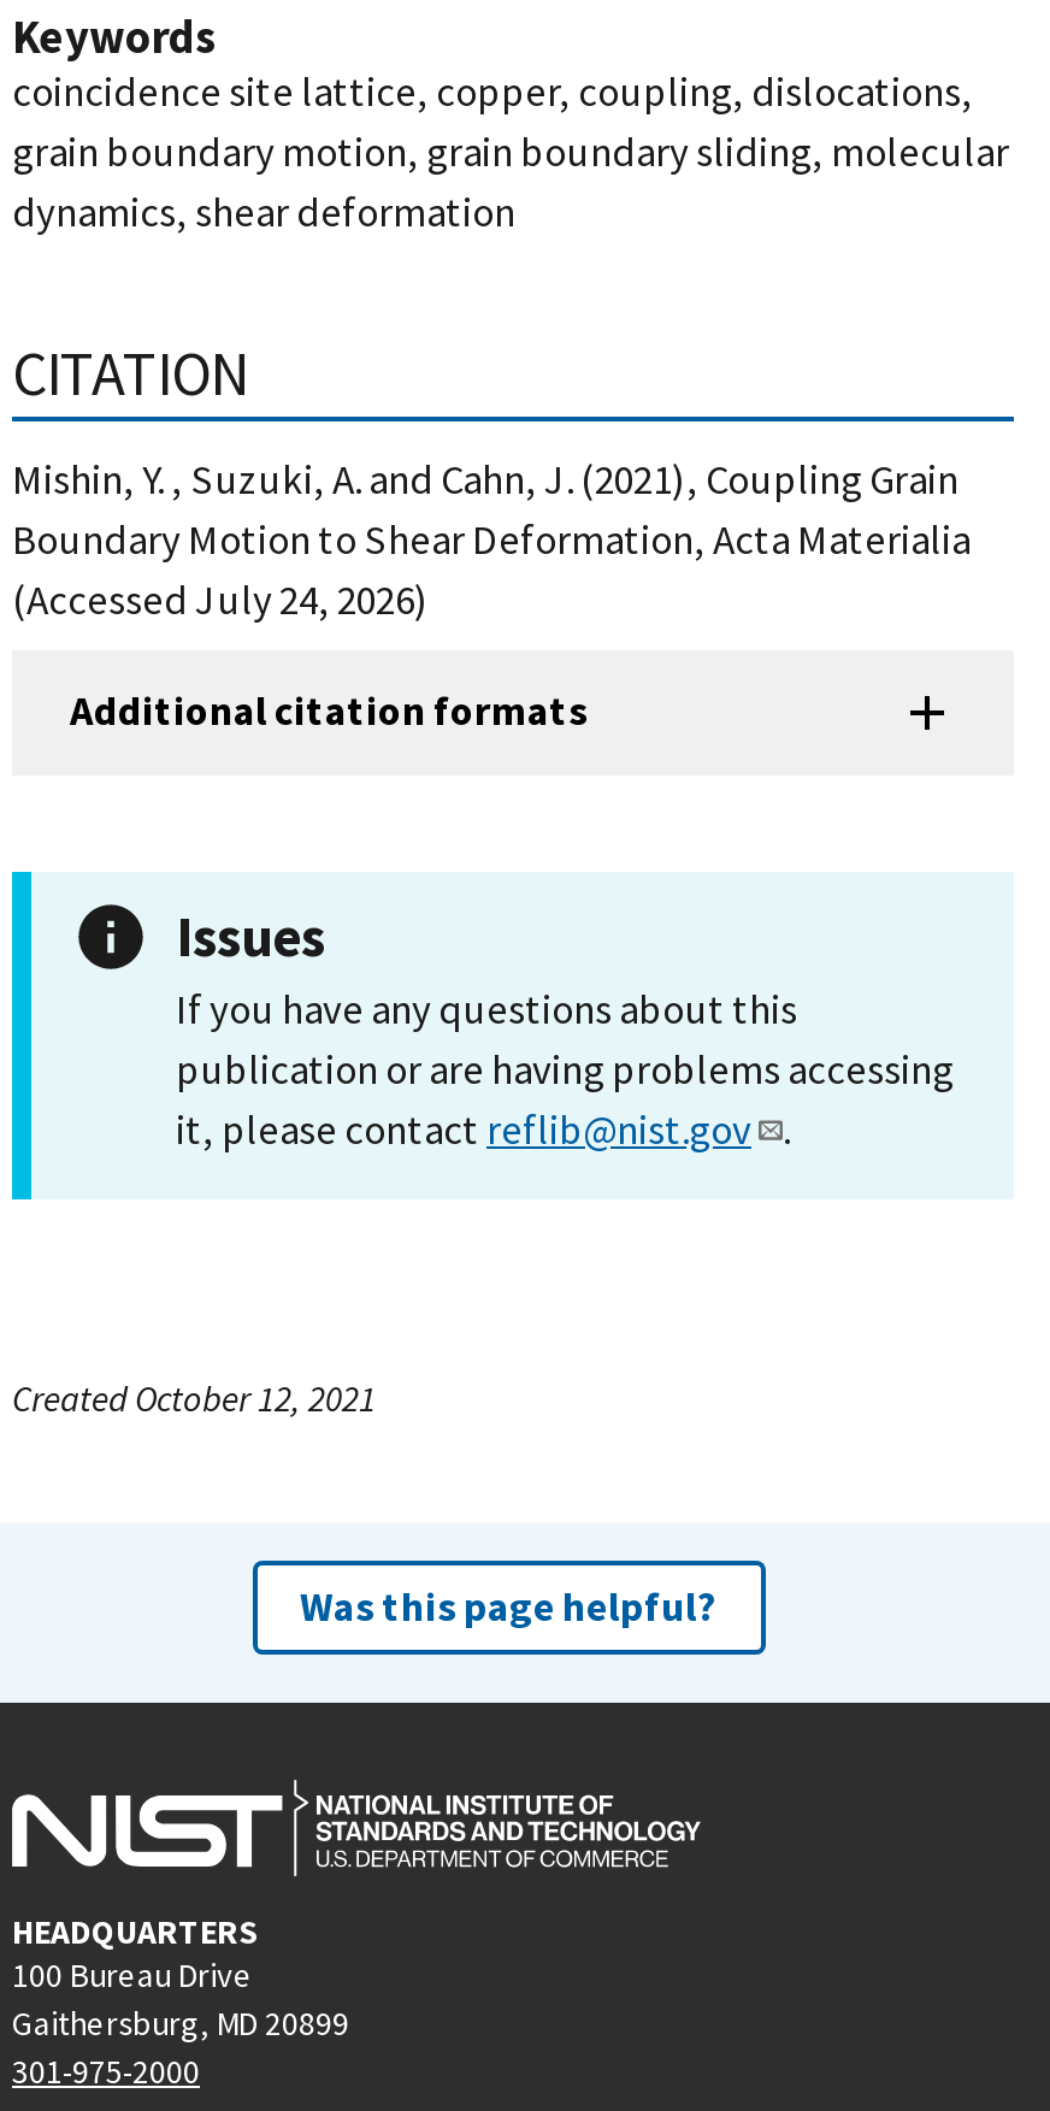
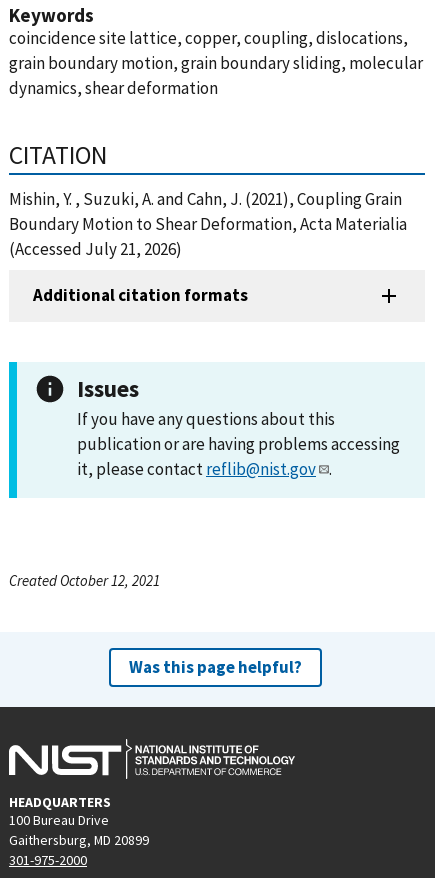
- (Accessed July 24, 2026)
+ (Accessed July 21, 2026)
